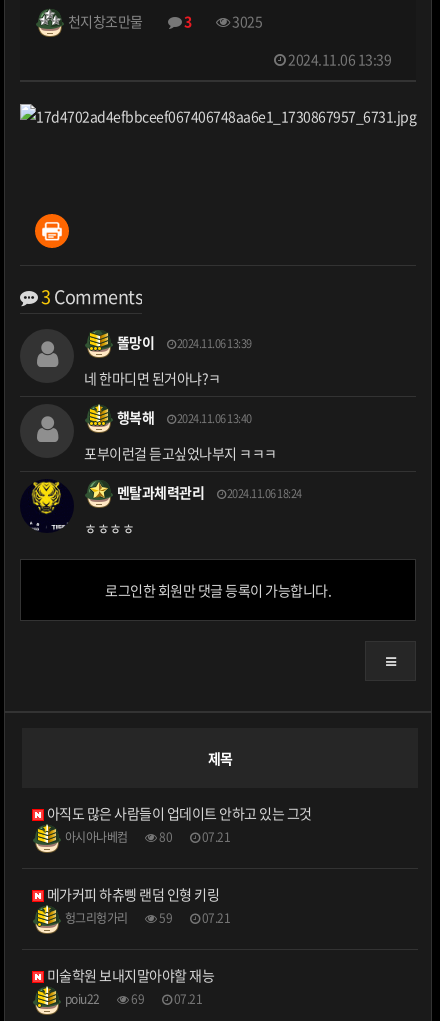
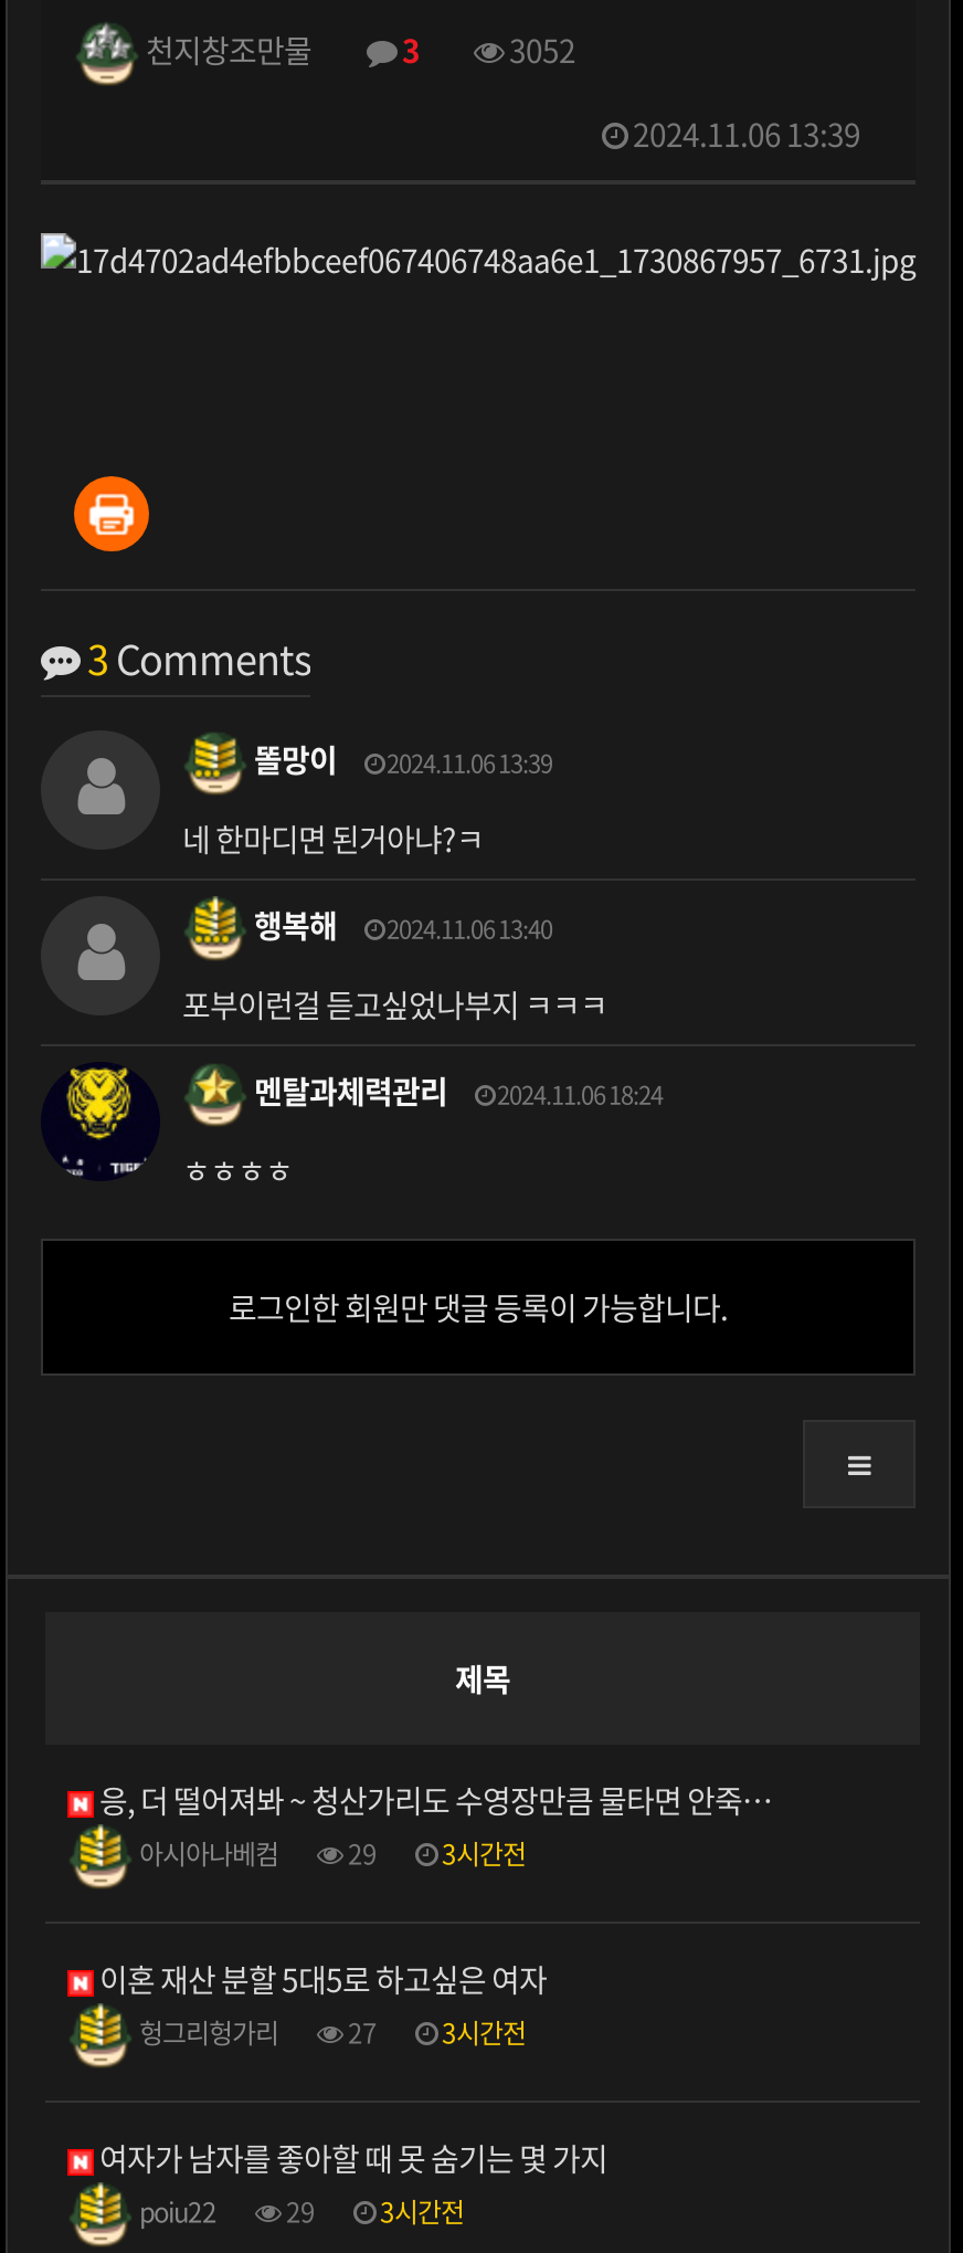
- 3 3025
+ 3 3052

- 아직도 많은 사람들이 업데이트 안하고 있는 그것
+ 응, 더 떨어져봐 ~ 청산가리도 수영장만큼 물타면 안죽…

- 80
- 07.21
+ 29
+ 3시간전

- 메가커피 하츄삥 랜덤 인형 키링
+ 이혼 재산 분할 5대5로 하고싶은 여자

- 59
- 07.21
+ 27
+ 3시간전

- 미술학원 보내지말아야할 재능
+ 여자가 남자를 좋아할 때 못 숨기는 몇 가지

- 69
- 07.21
+ 29
+ 3시간전
